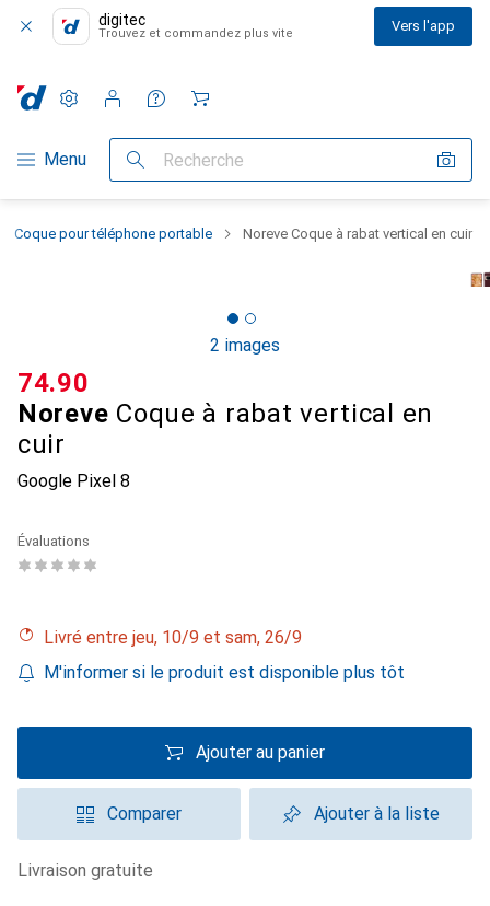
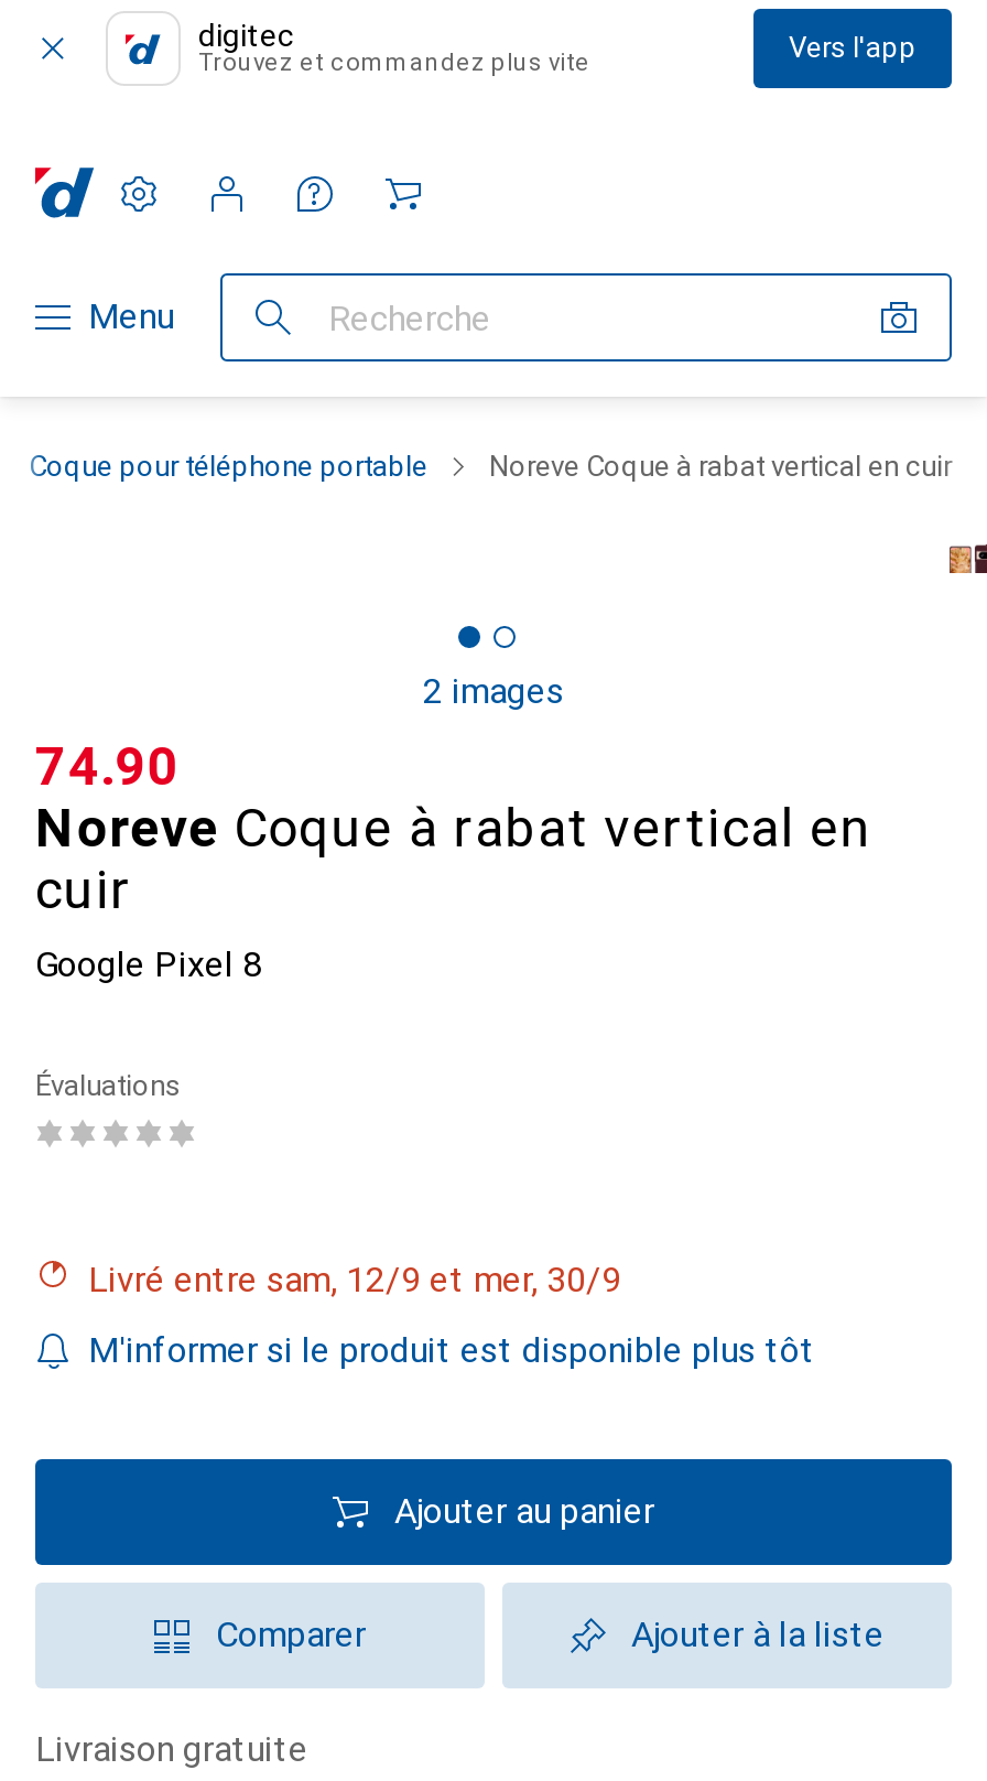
- Livré entre jeu, 10/9 et sam, 26/9
+ Livré entre sam, 12/9 et mer, 30/9
